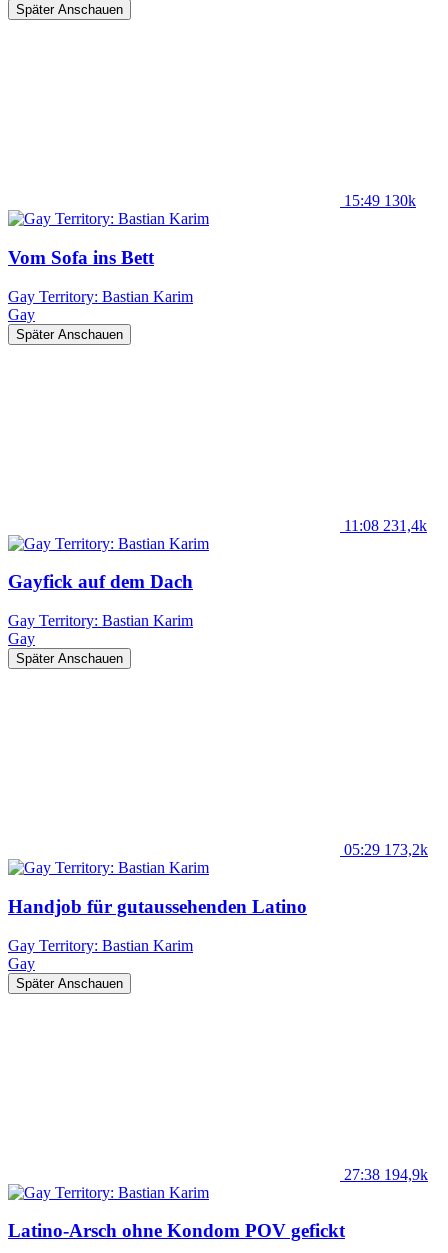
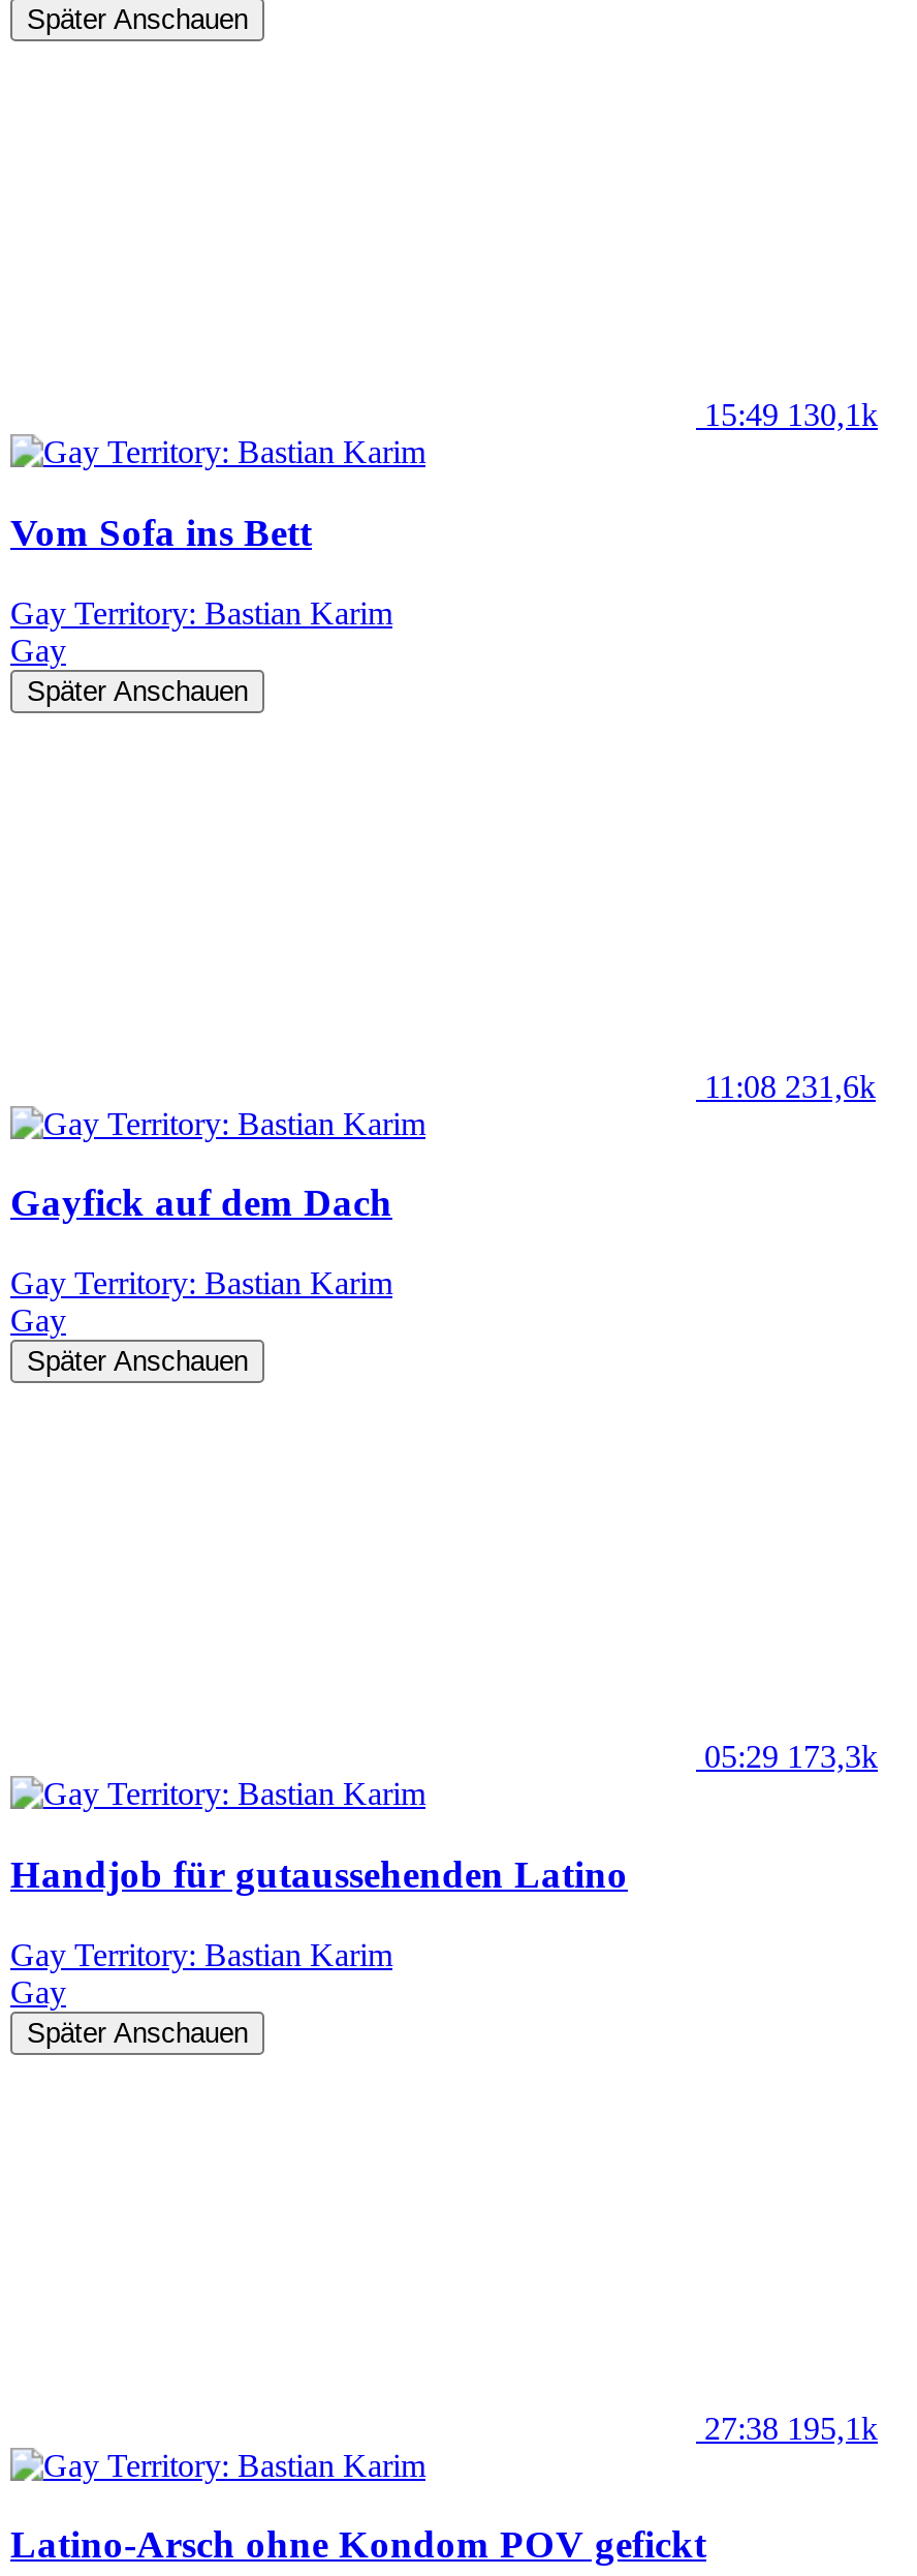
- 15:49 130k
+ 15:49 130,1k

- 11:08 231,4k
+ 11:08 231,6k

- 05:29 173,2k
+ 05:29 173,3k

- 27:38 194,9k
+ 27:38 195,1k
